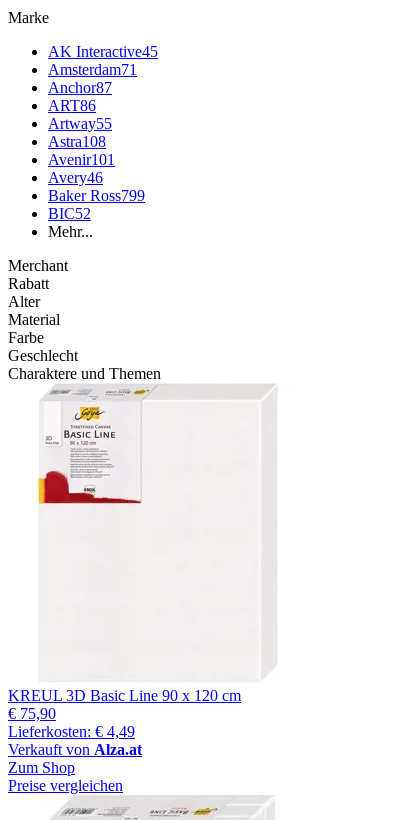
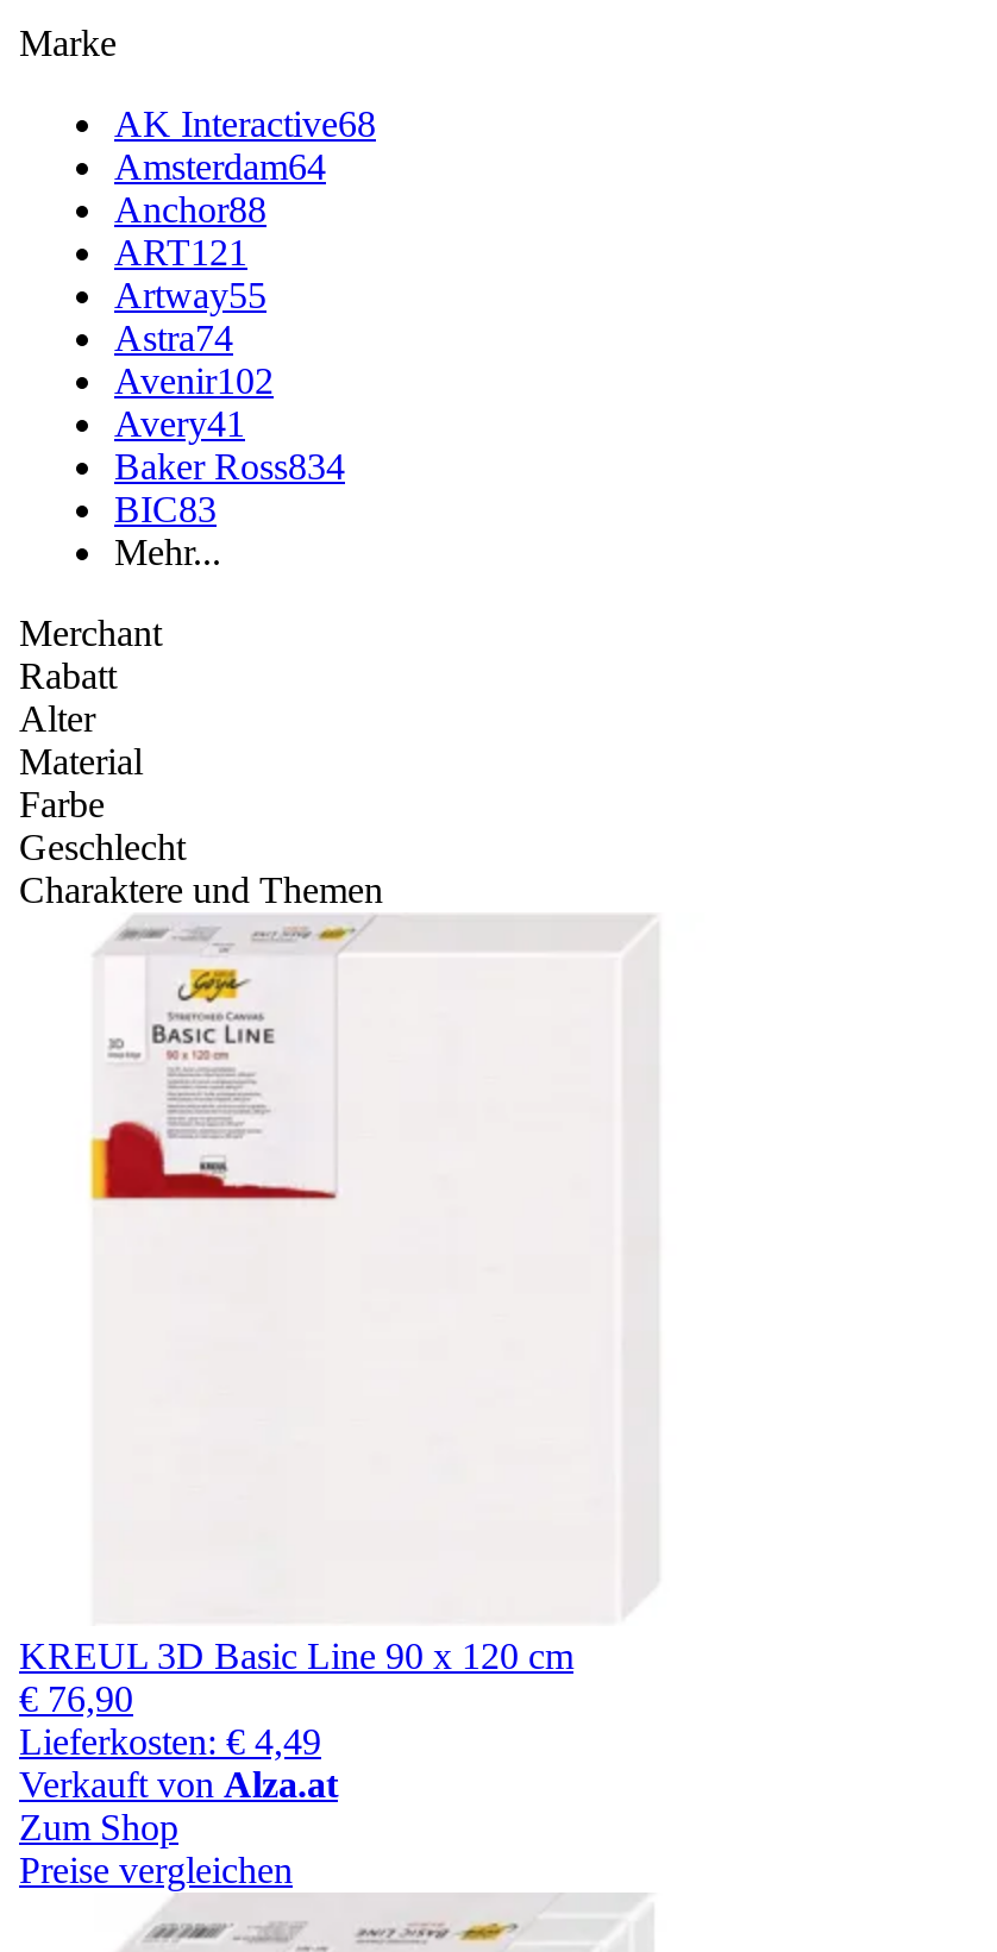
- AK Interactive45
+ AK Interactive68

- Amsterdam71
+ Amsterdam64

- Anchor87
+ Anchor88

- ART86
+ ART121

- Astra108
+ Astra74

- Avenir101
+ Avenir102

- Avery46
+ Avery41

- Baker Ross799
+ Baker Ross834

- BIC52
+ BIC83

- € 75,90
+ € 76,90
